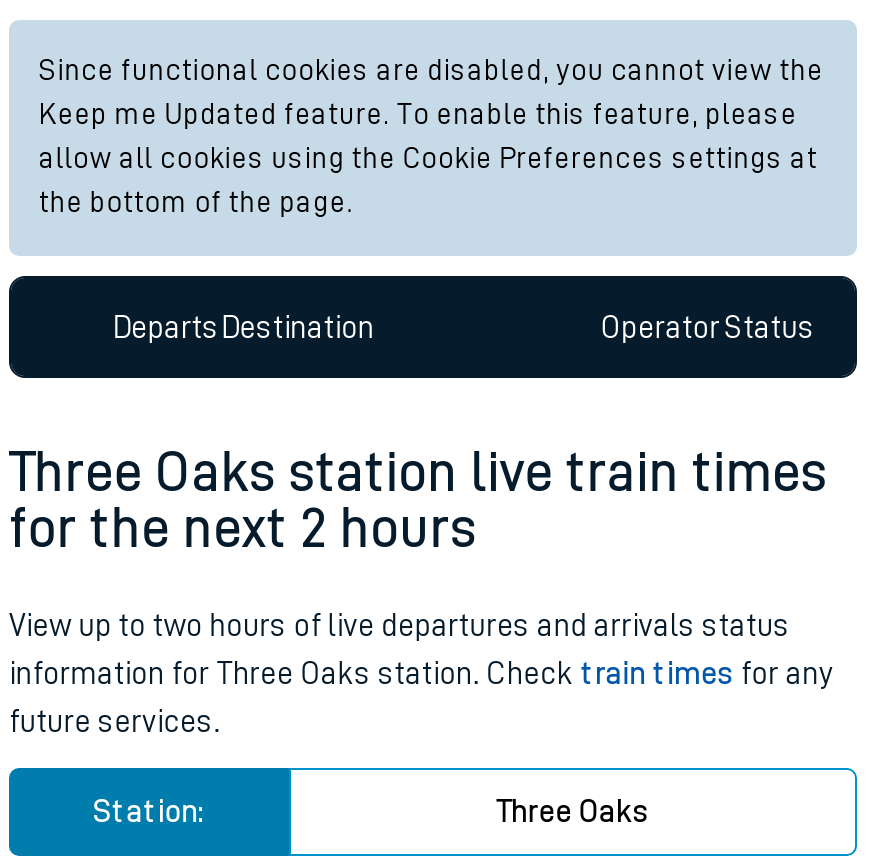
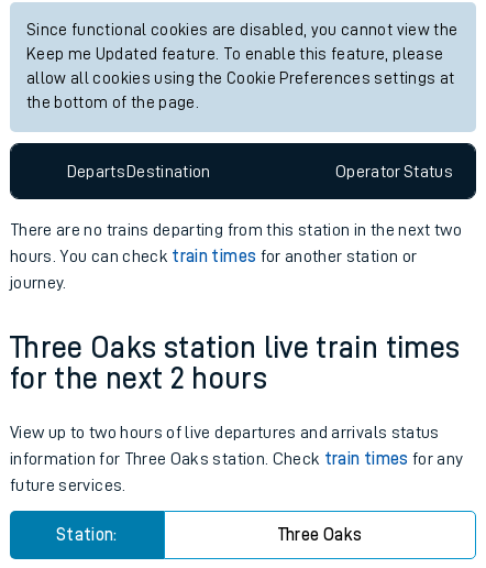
+ There are no trains departing from this station in the next two
+ hours. You can check train times for another station or
+ journey.
